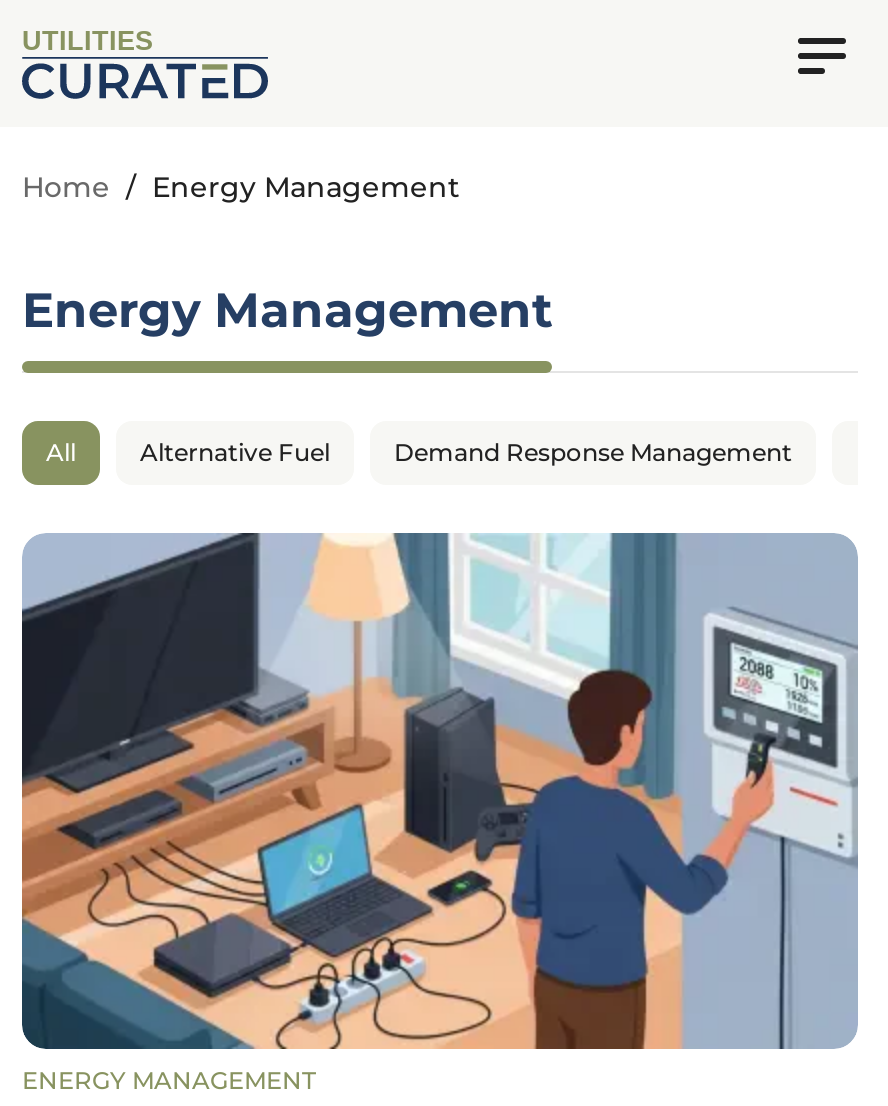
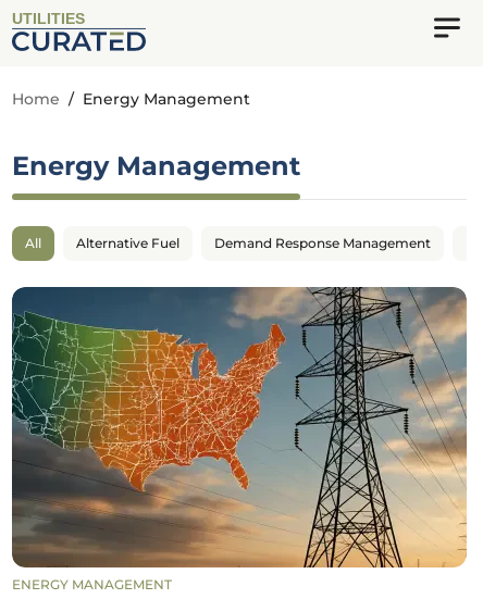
- [image]
+ [image]
